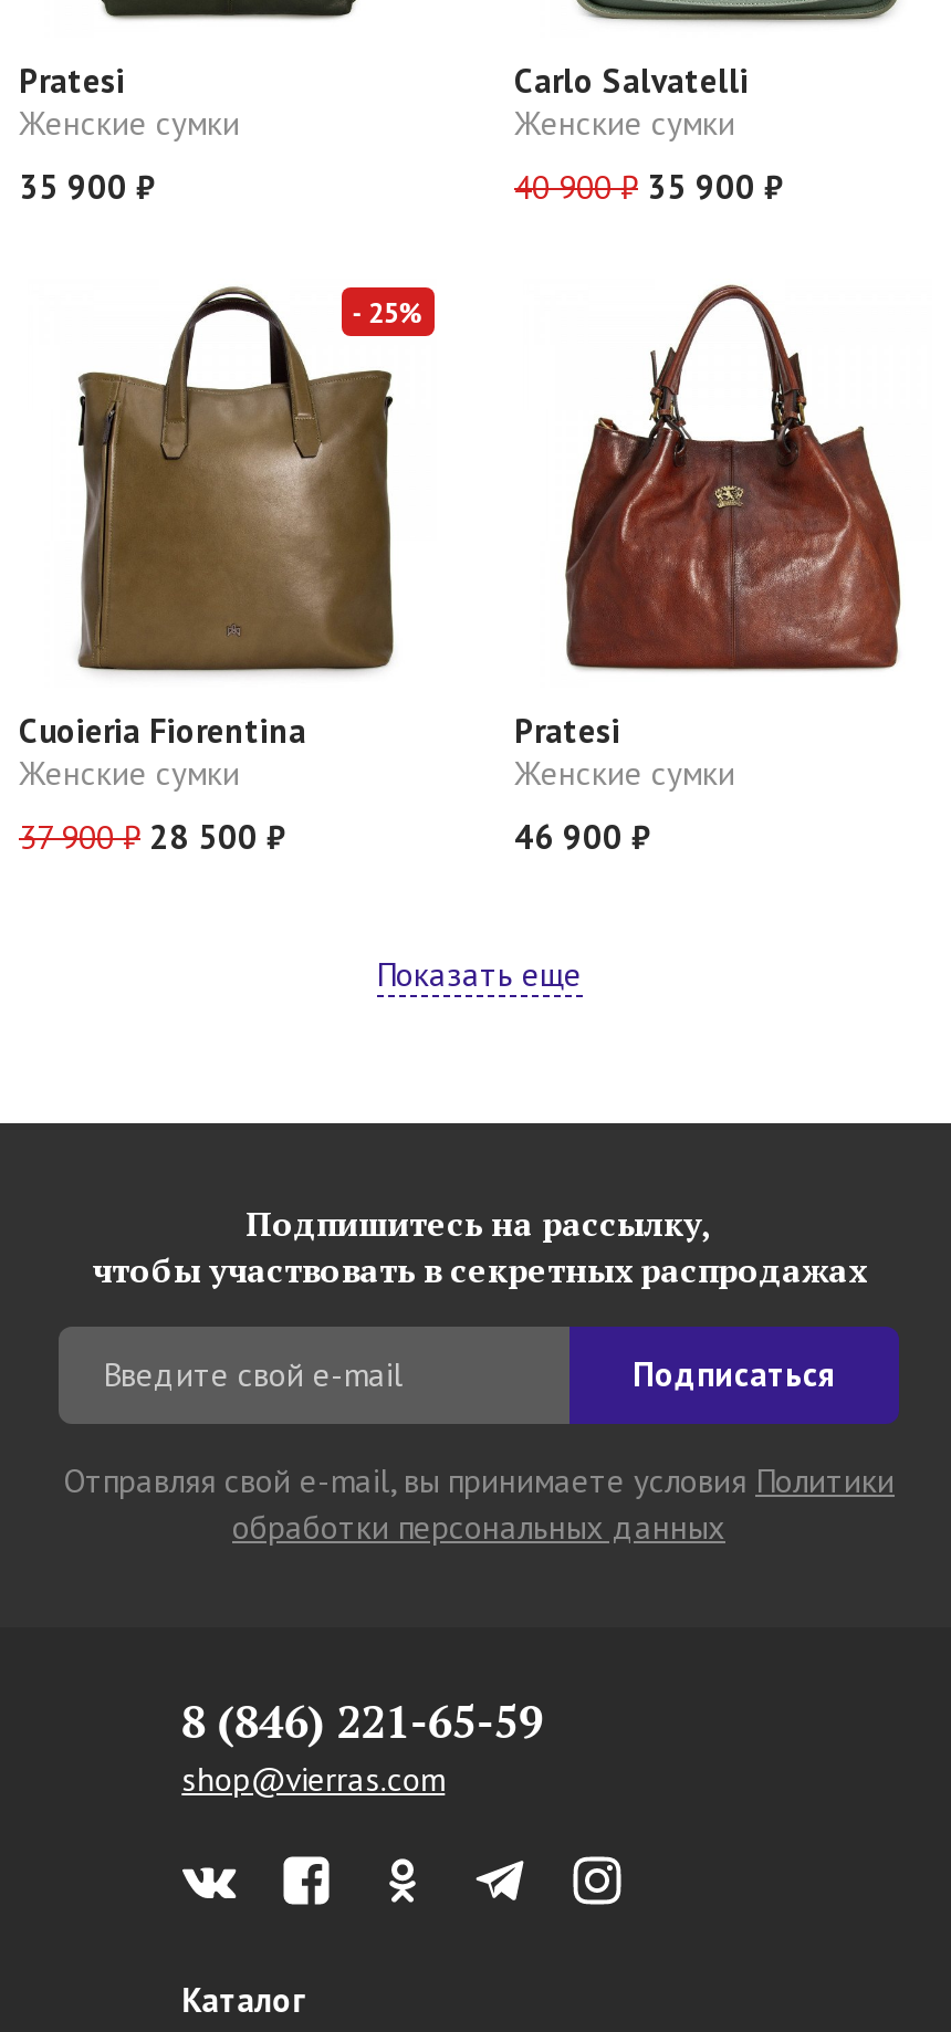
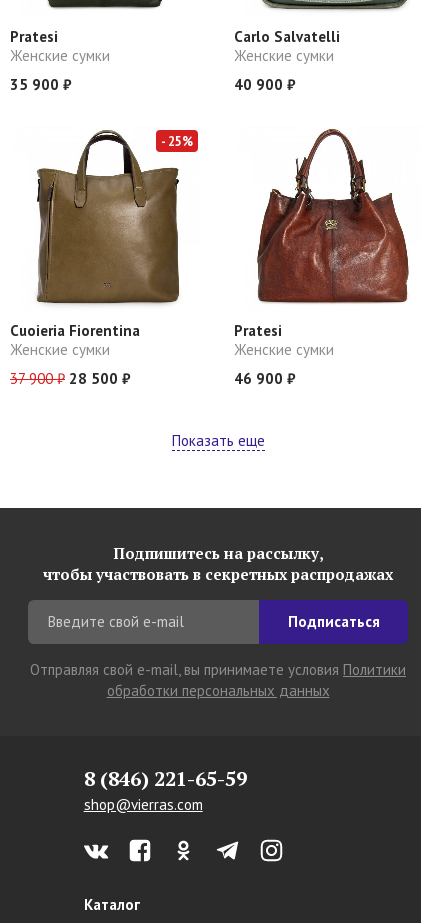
- 40 900 ₽ 35 900 ₽
+ 40 900 ₽
